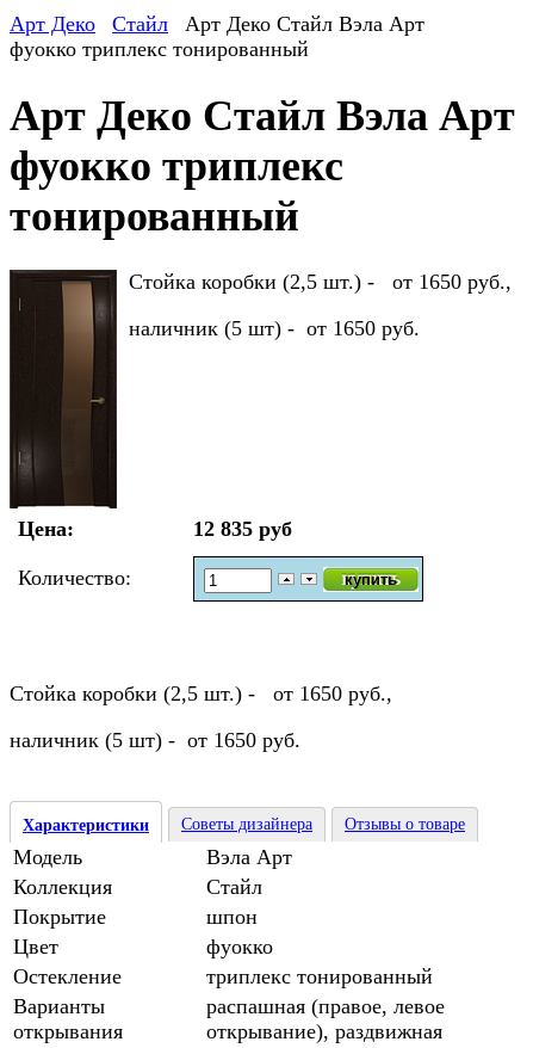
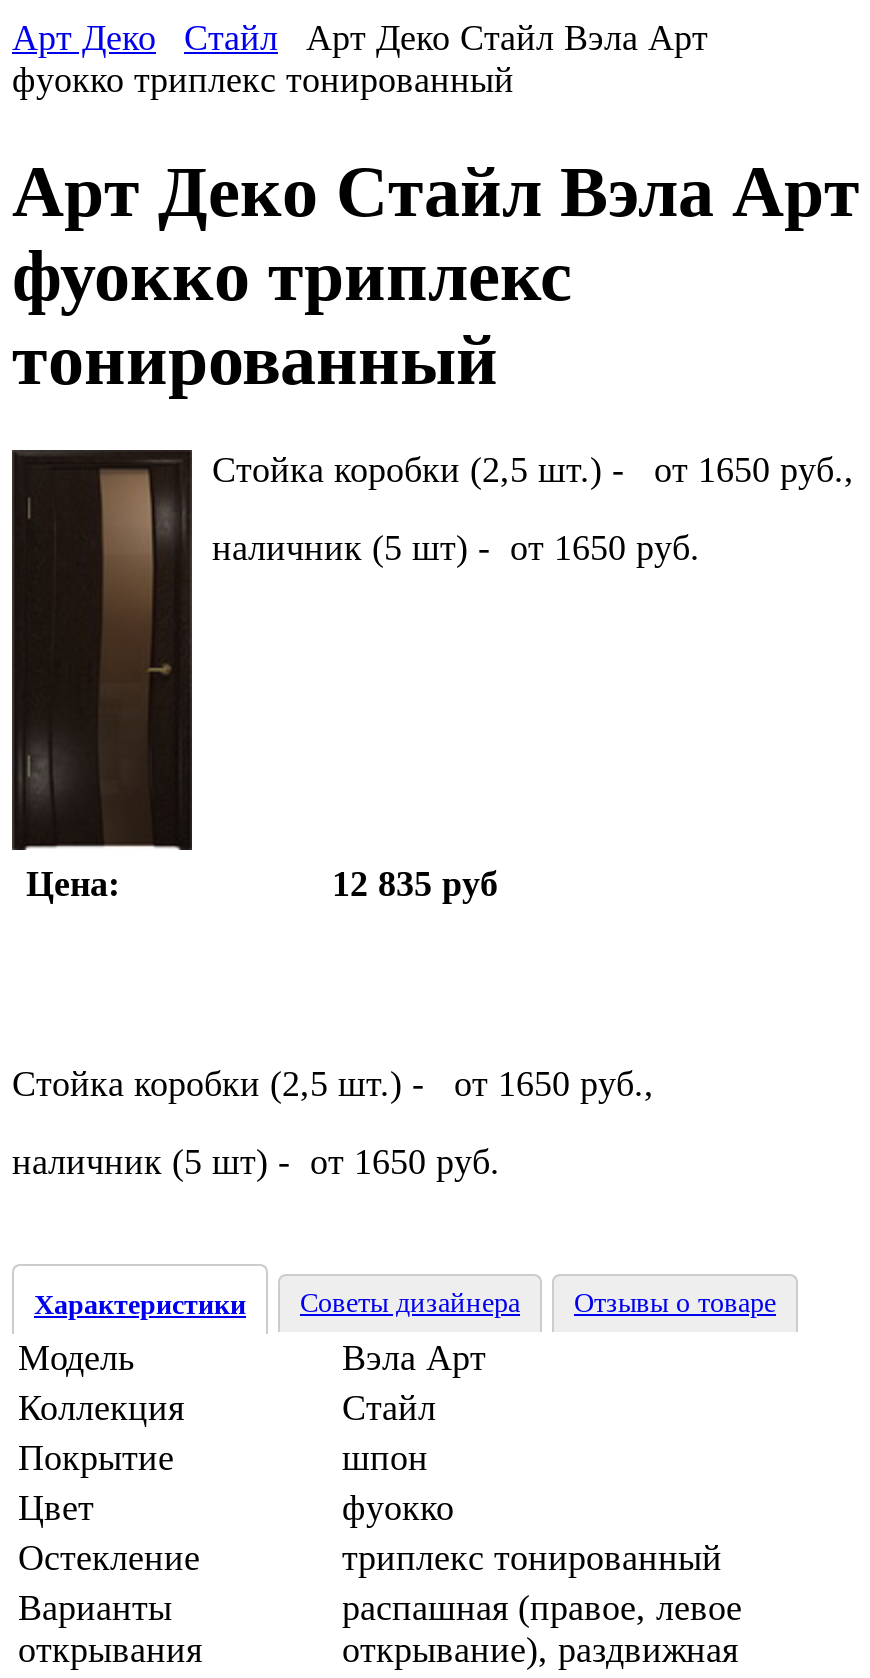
- [image]

- Количество:
